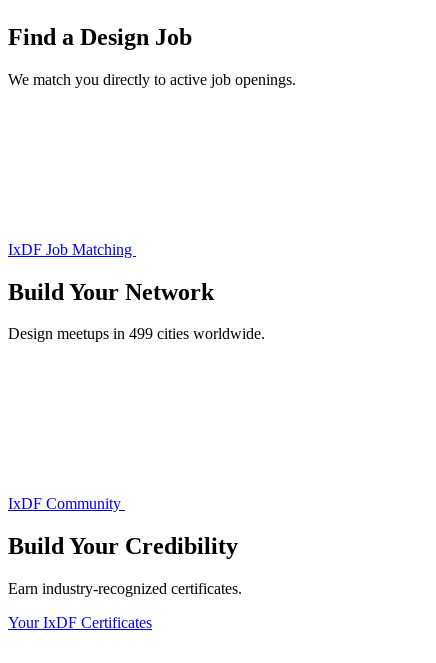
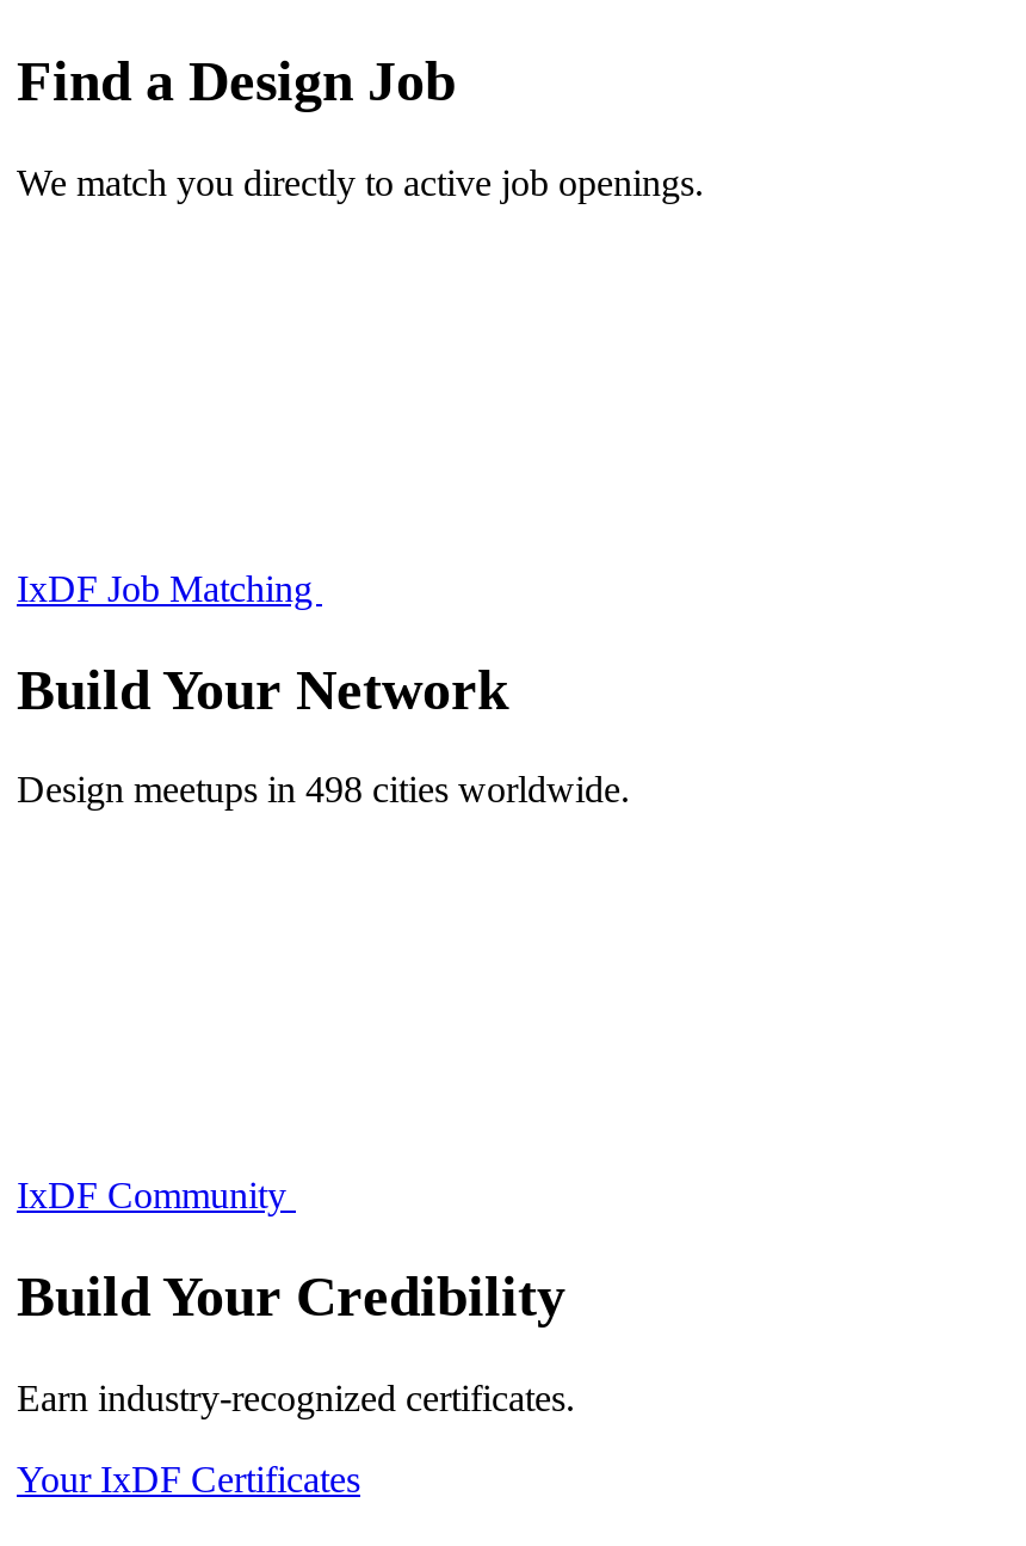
- Design meetups in 499 cities worldwide.
+ Design meetups in 498 cities worldwide.
